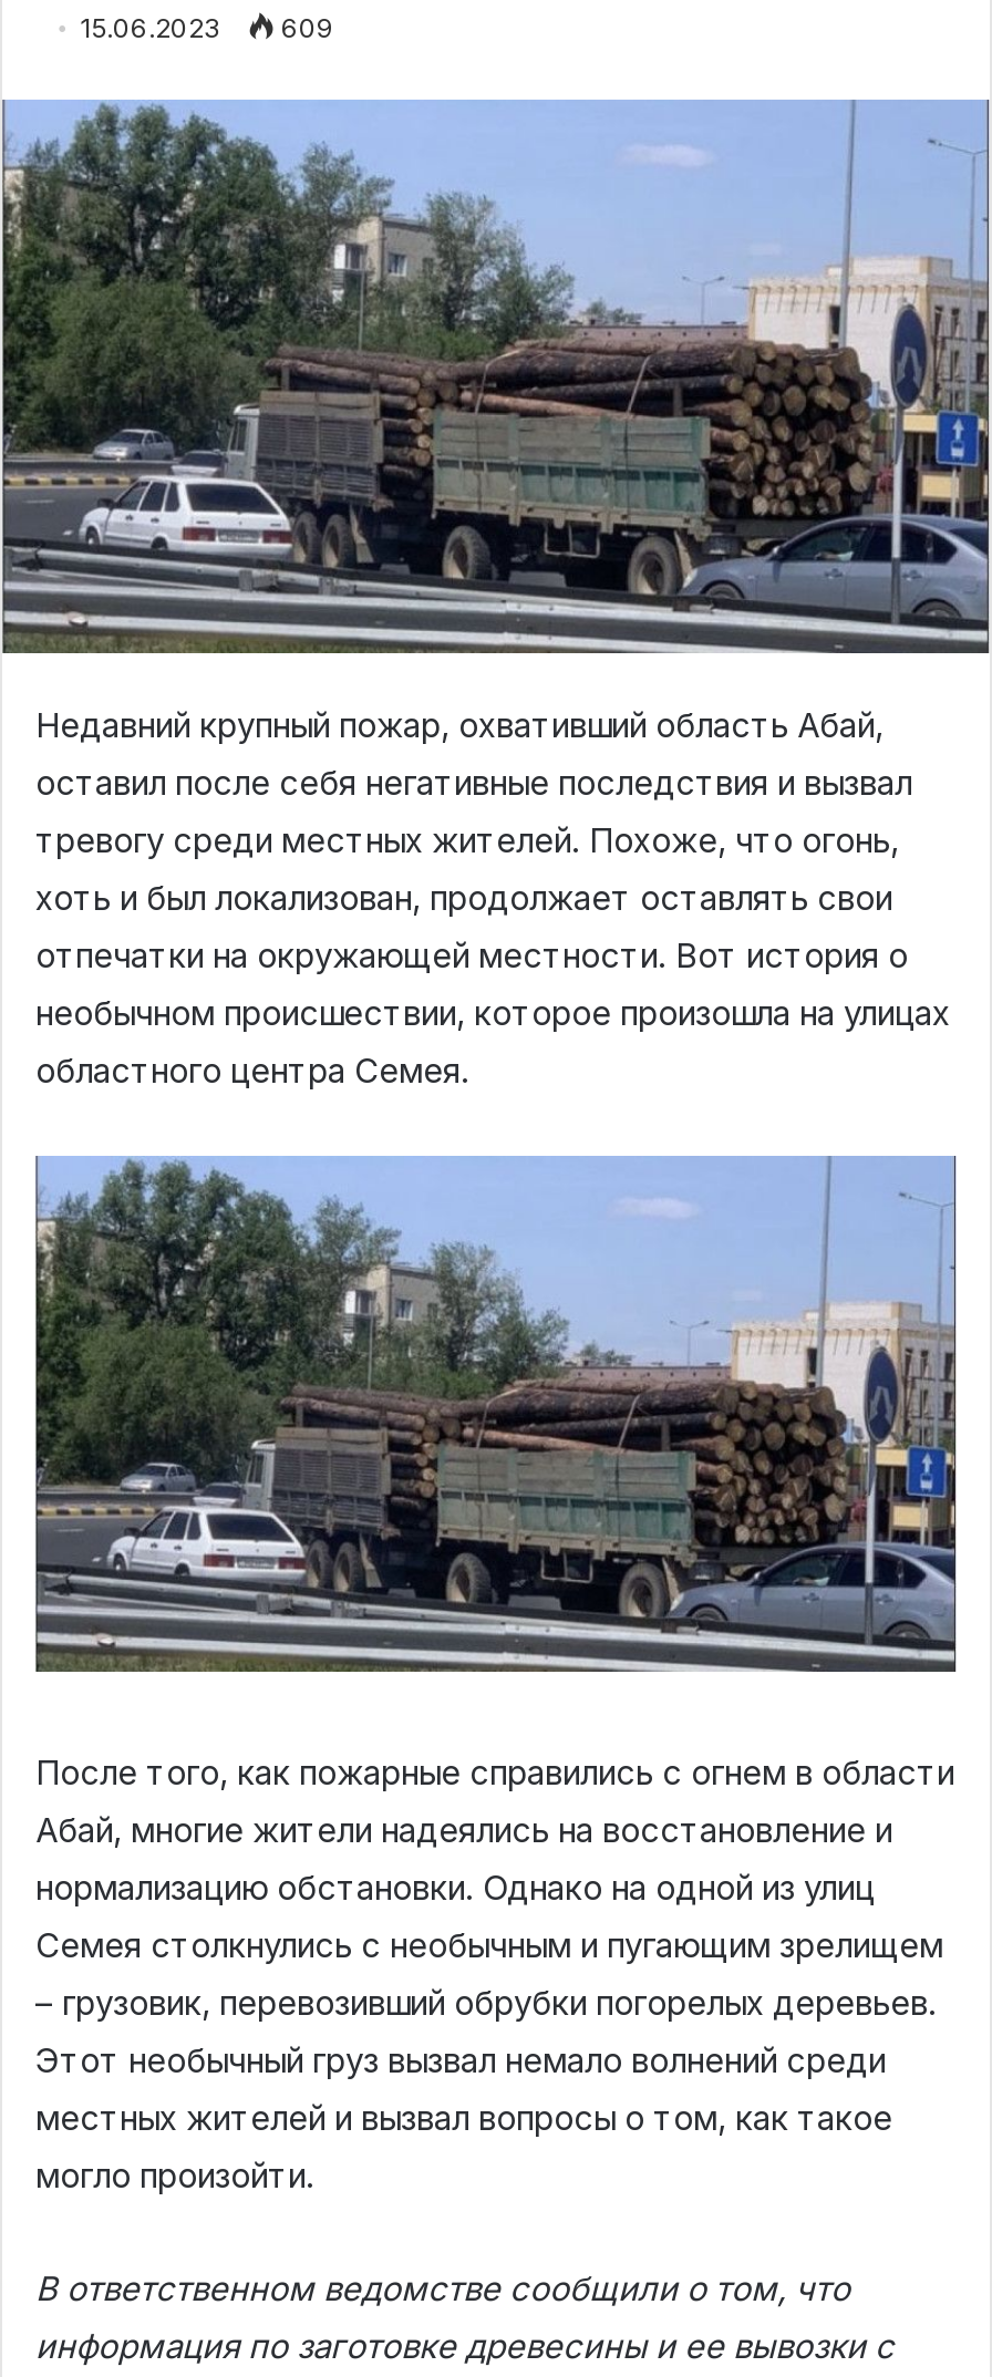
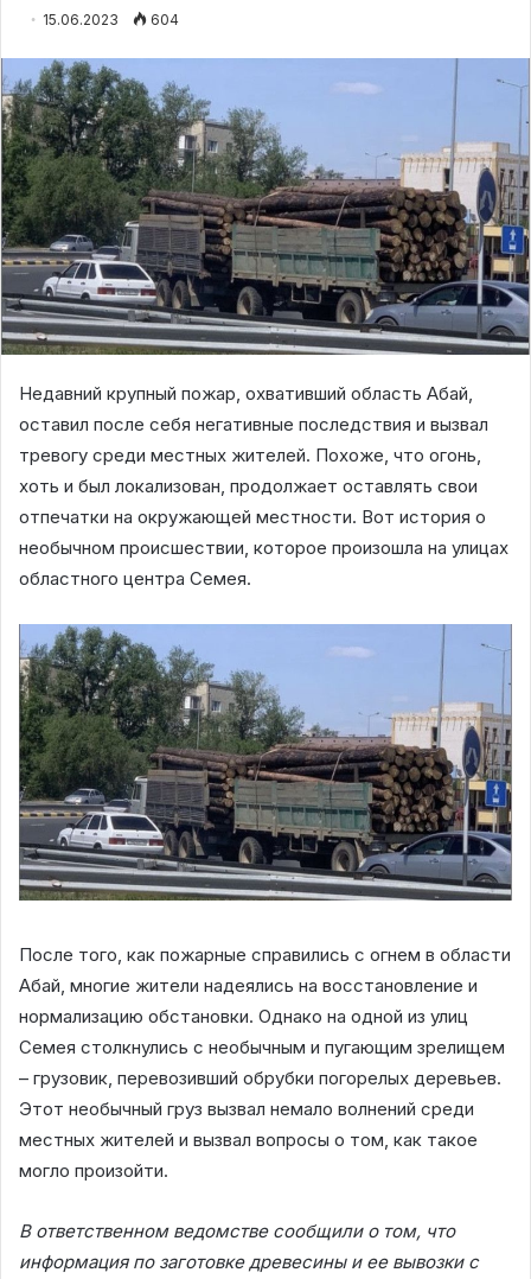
- 15.06.2023 609
+ 15.06.2023 604
